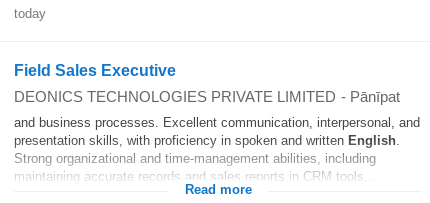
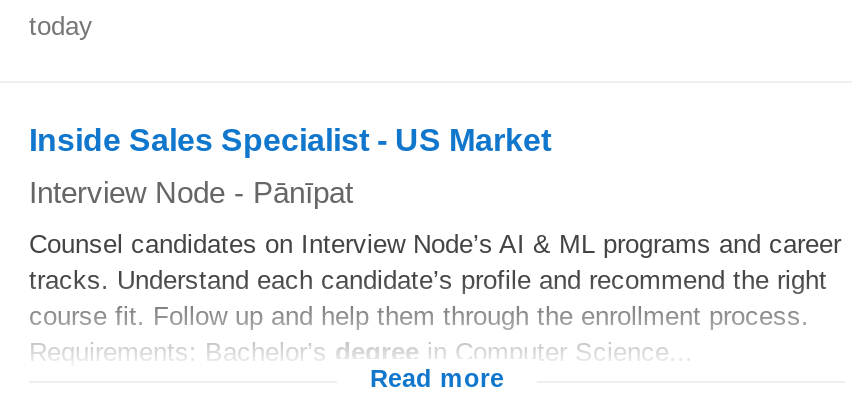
- Field Sales Executive
+ Inside Sales Specialist - US Market

- DEONICS TECHNOLOGIES PRIVATE LIMITED - Pānīpat
+ Interview Node - Pānīpat

- and business processes. Excellent communication, interpersonal, and
- presentation skills, with proficiency in spoken and written English.
- Strong organizational and time-management abilities, including
- maintaining accurate records and sales reports in CRM tools...
+ Counsel candidates on Interview Node’s AI & ML programs and career
+ tracks. Understand each candidate’s profile and recommend the right
+ course fit. Follow up and help them through the enrollment process.
+ Requirements: Bachelor’s degree in Computer Science...
